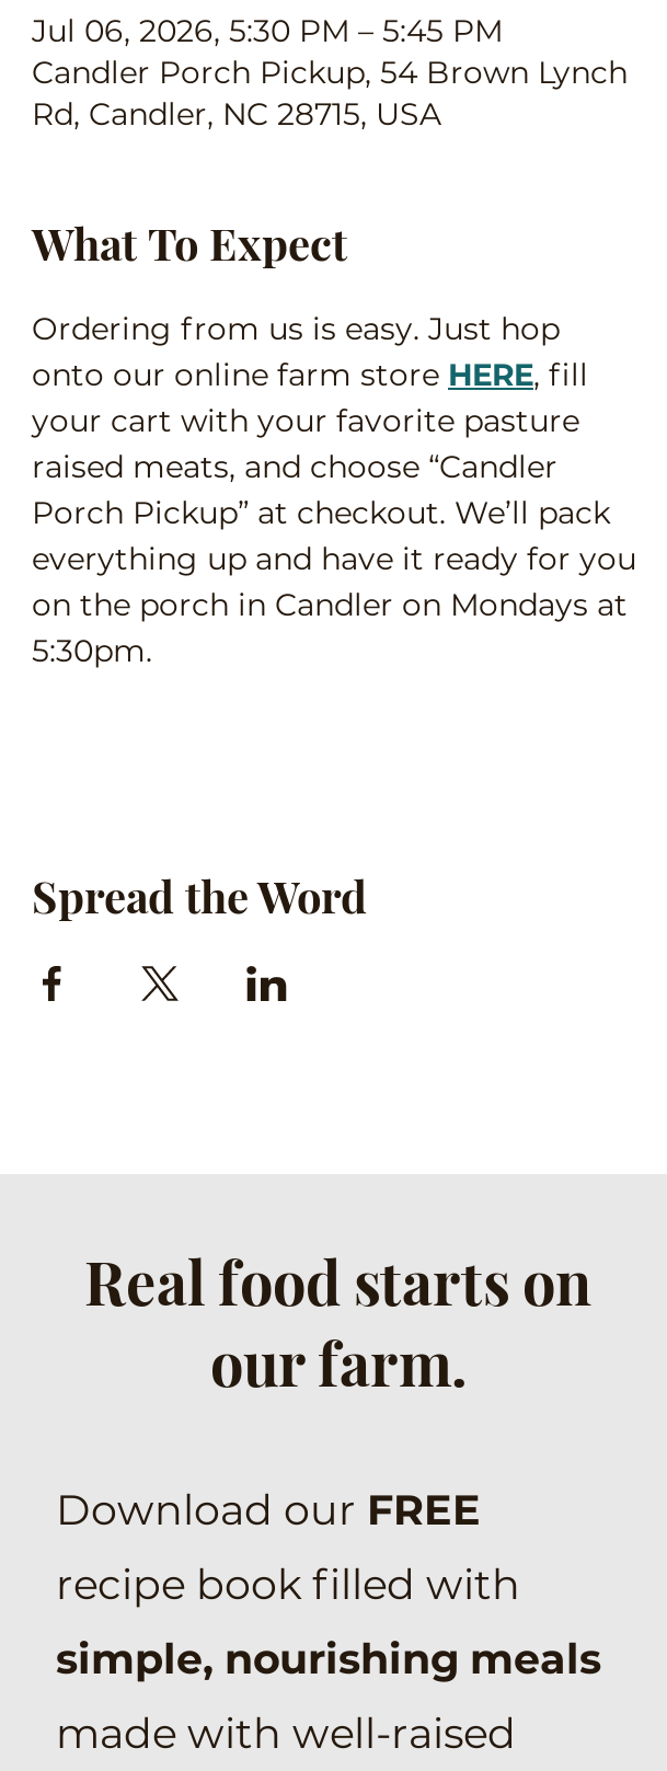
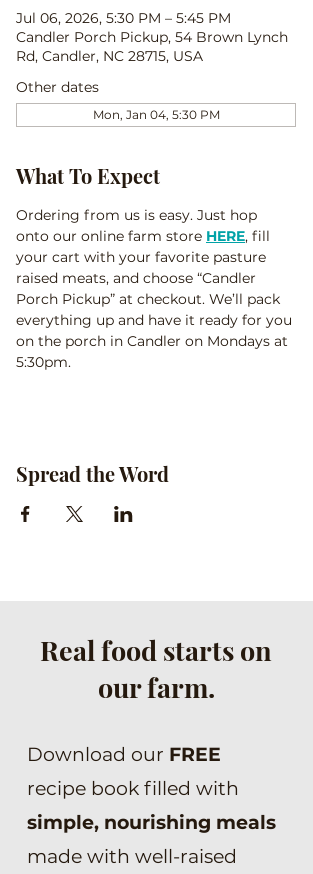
+ Other dates
+ Mon, Jan 04, 5:30 PM
